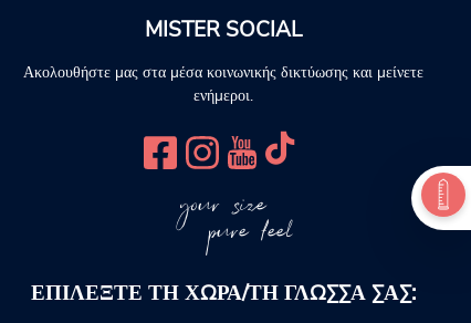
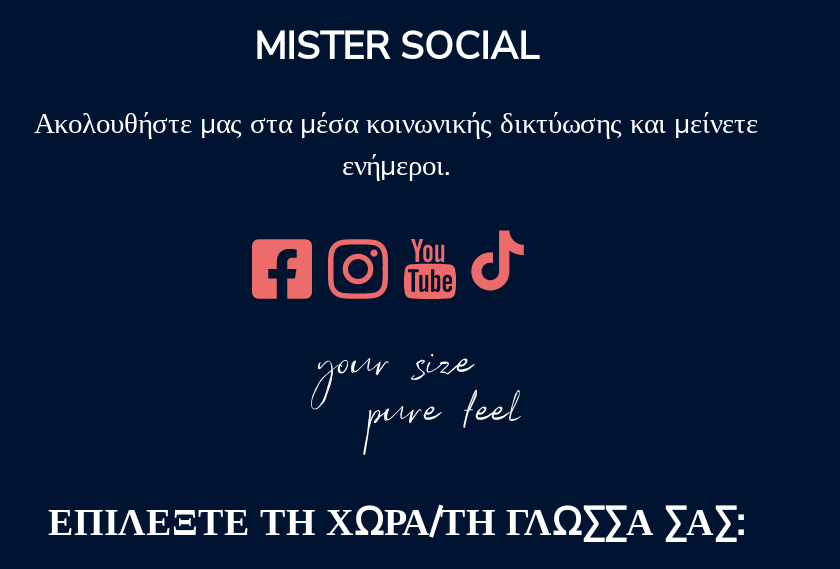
- [image]
